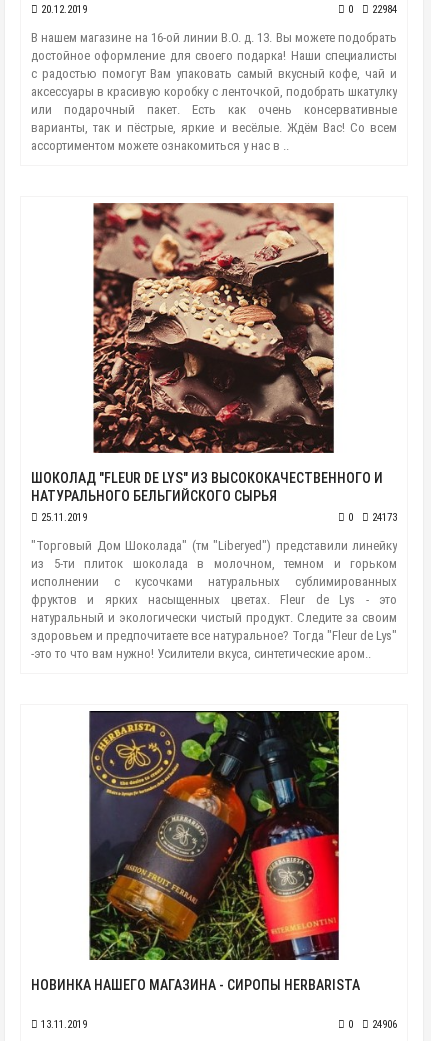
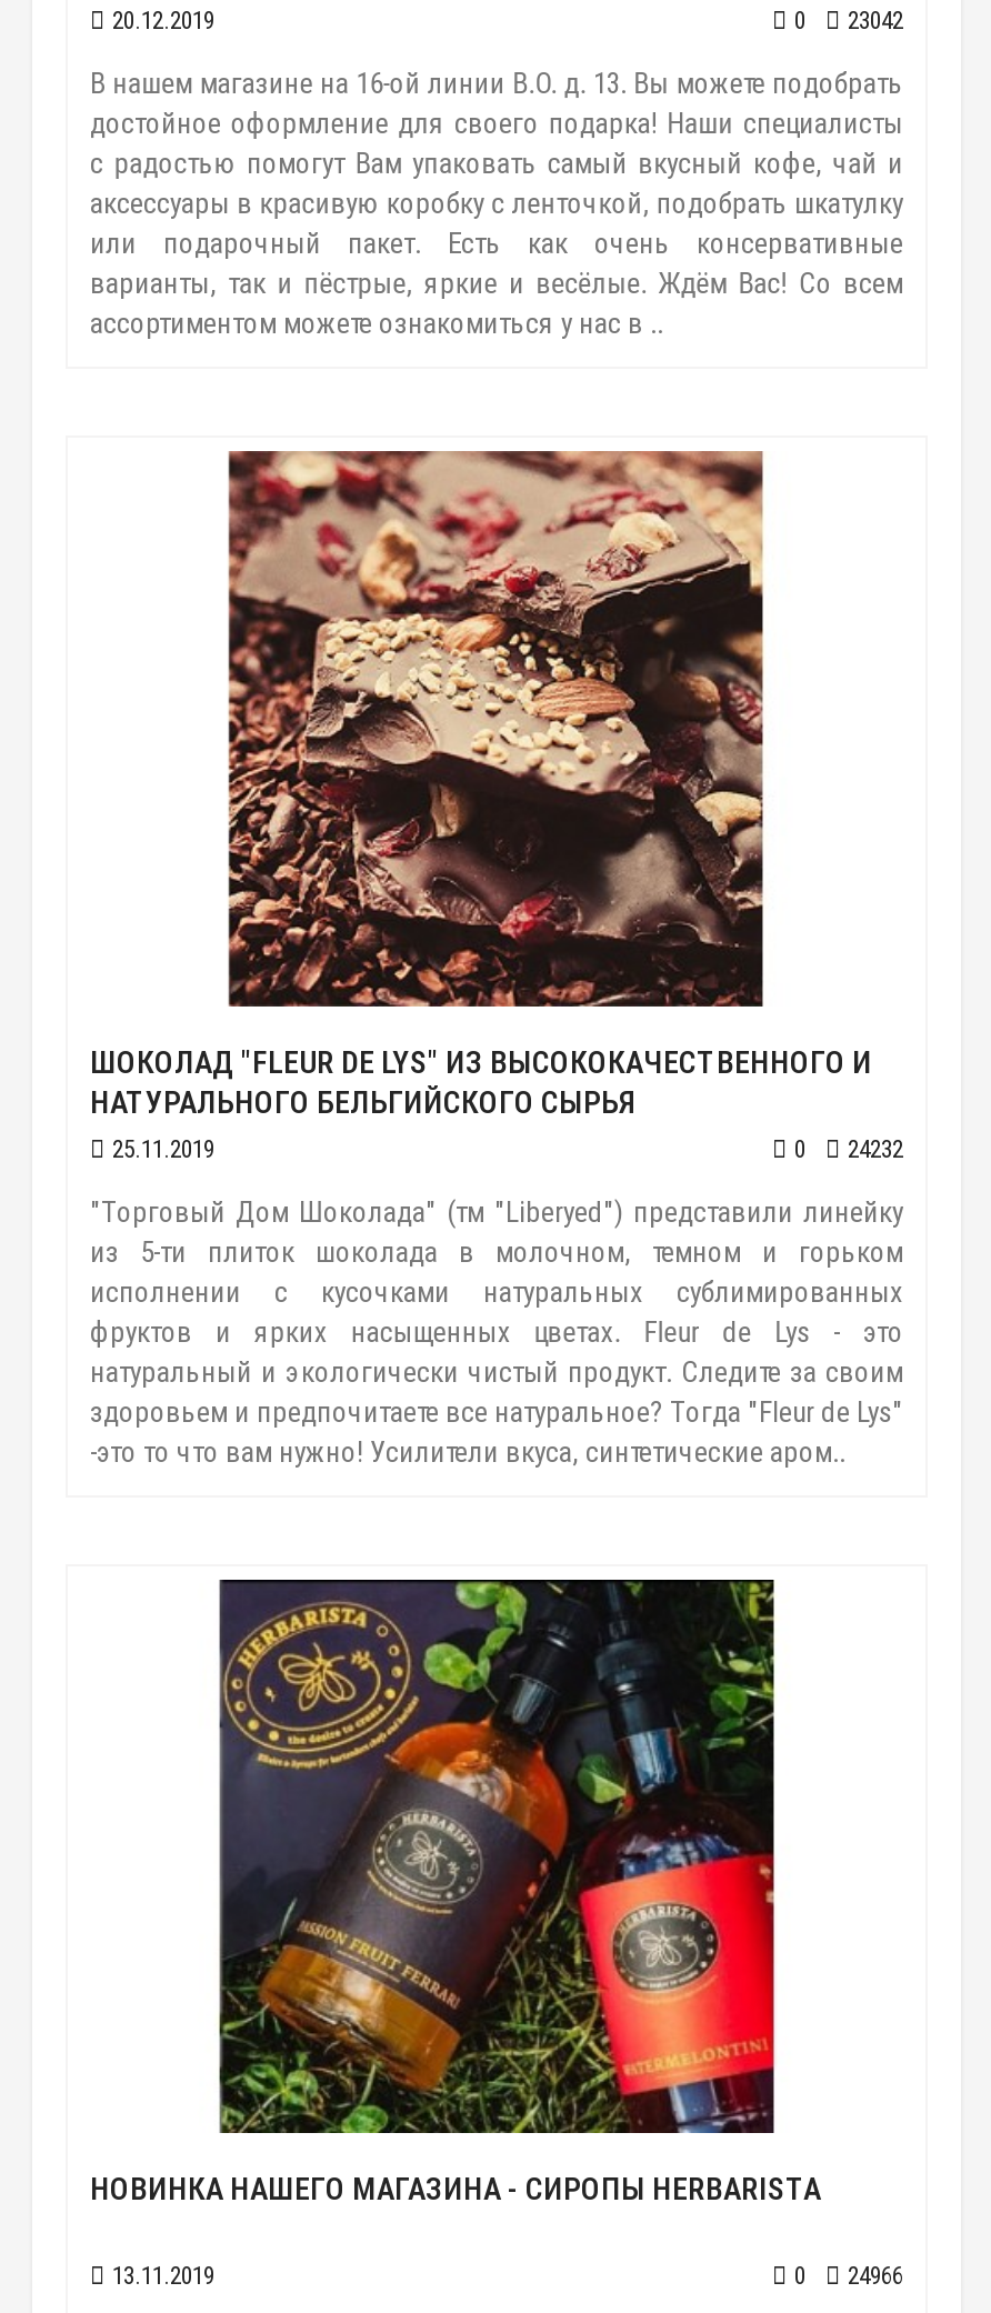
- 0 22984
+ 0 23042

- 0 24173
+ 0 24232

- 0 24906
+ 0 24966
